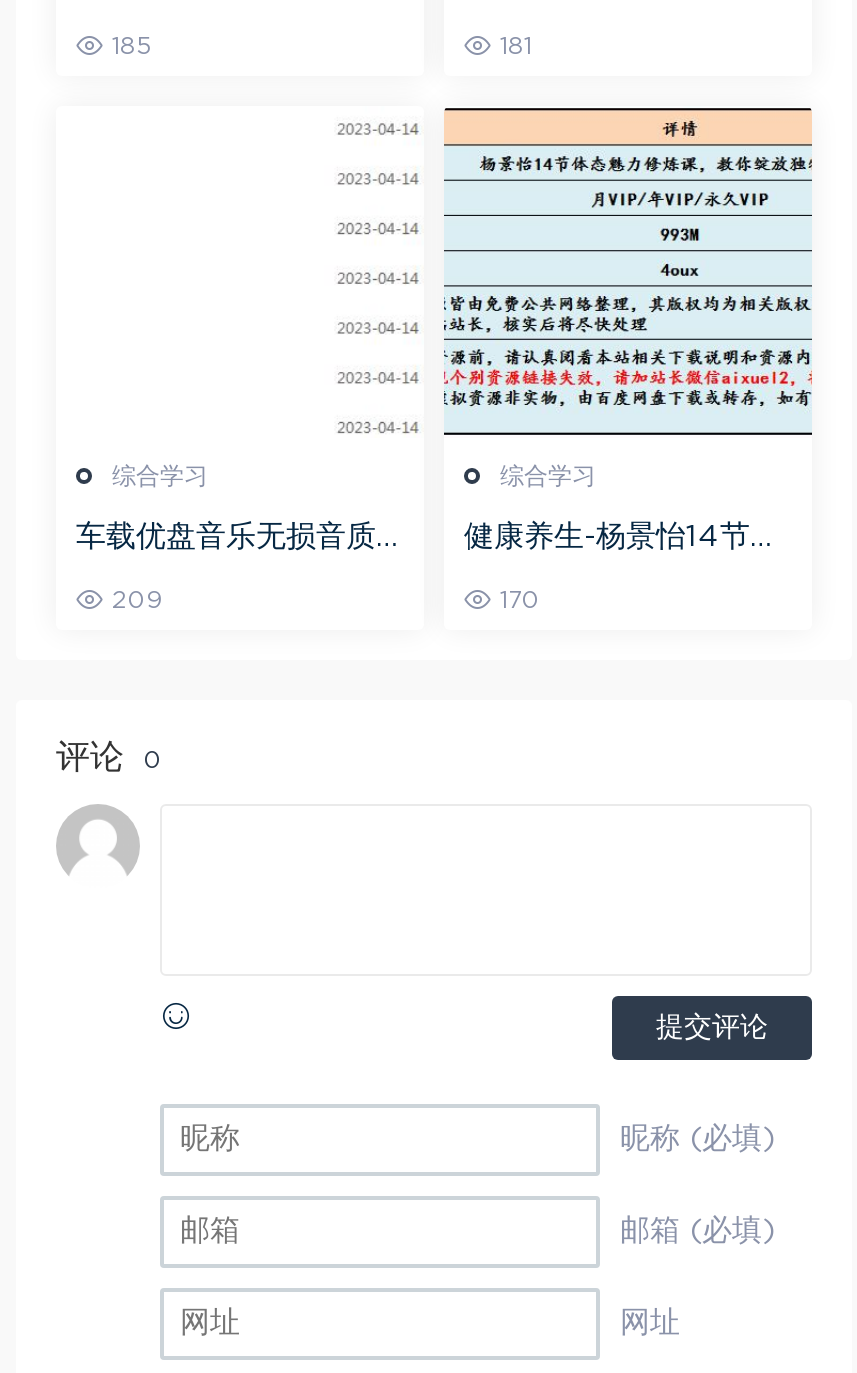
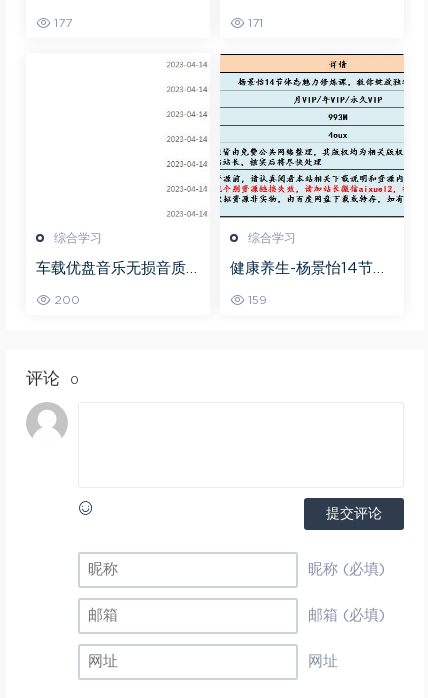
- 185
+ 177

- 181
+ 171

- 209
+ 200

- 170
+ 159
